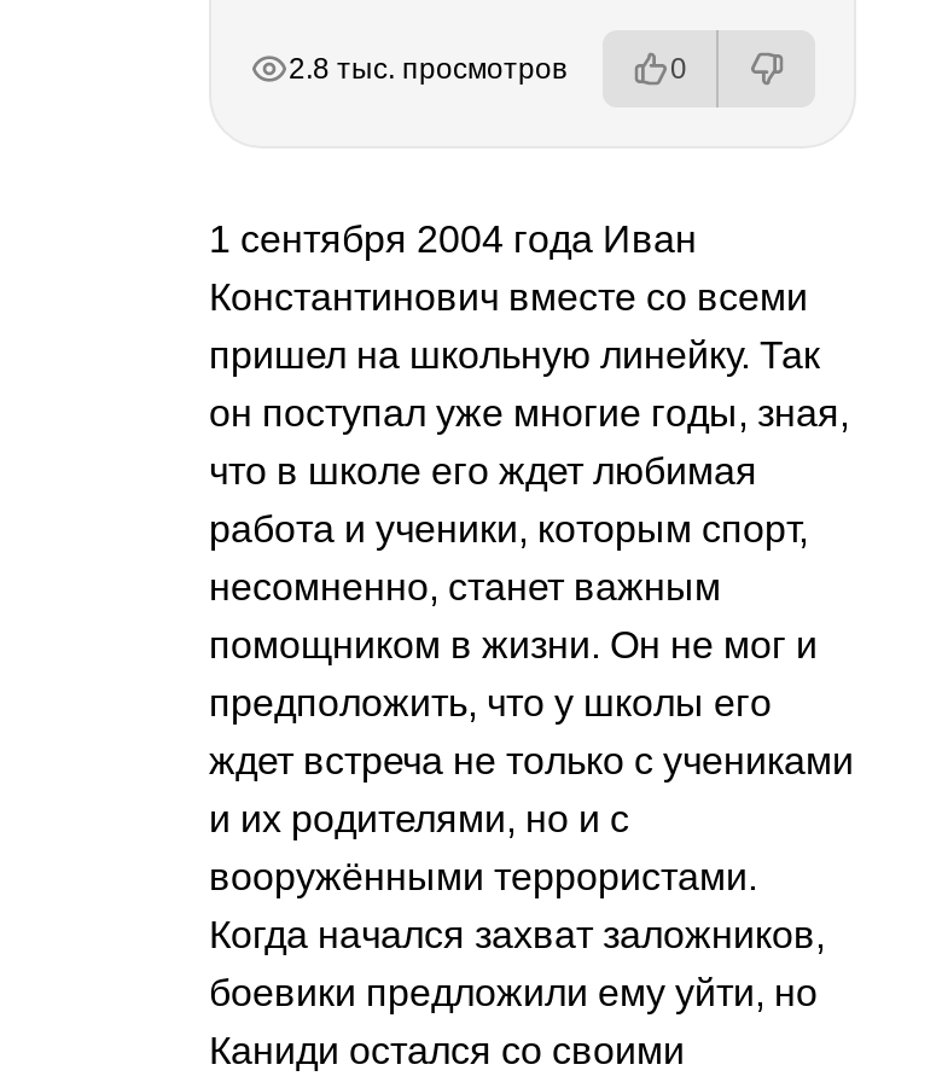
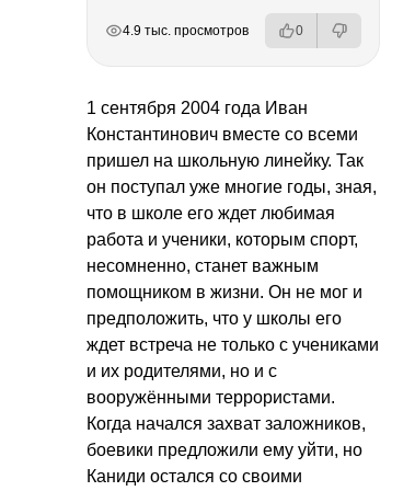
- 2.8 тыс. просмотров
+ 4.9 тыс. просмотров
